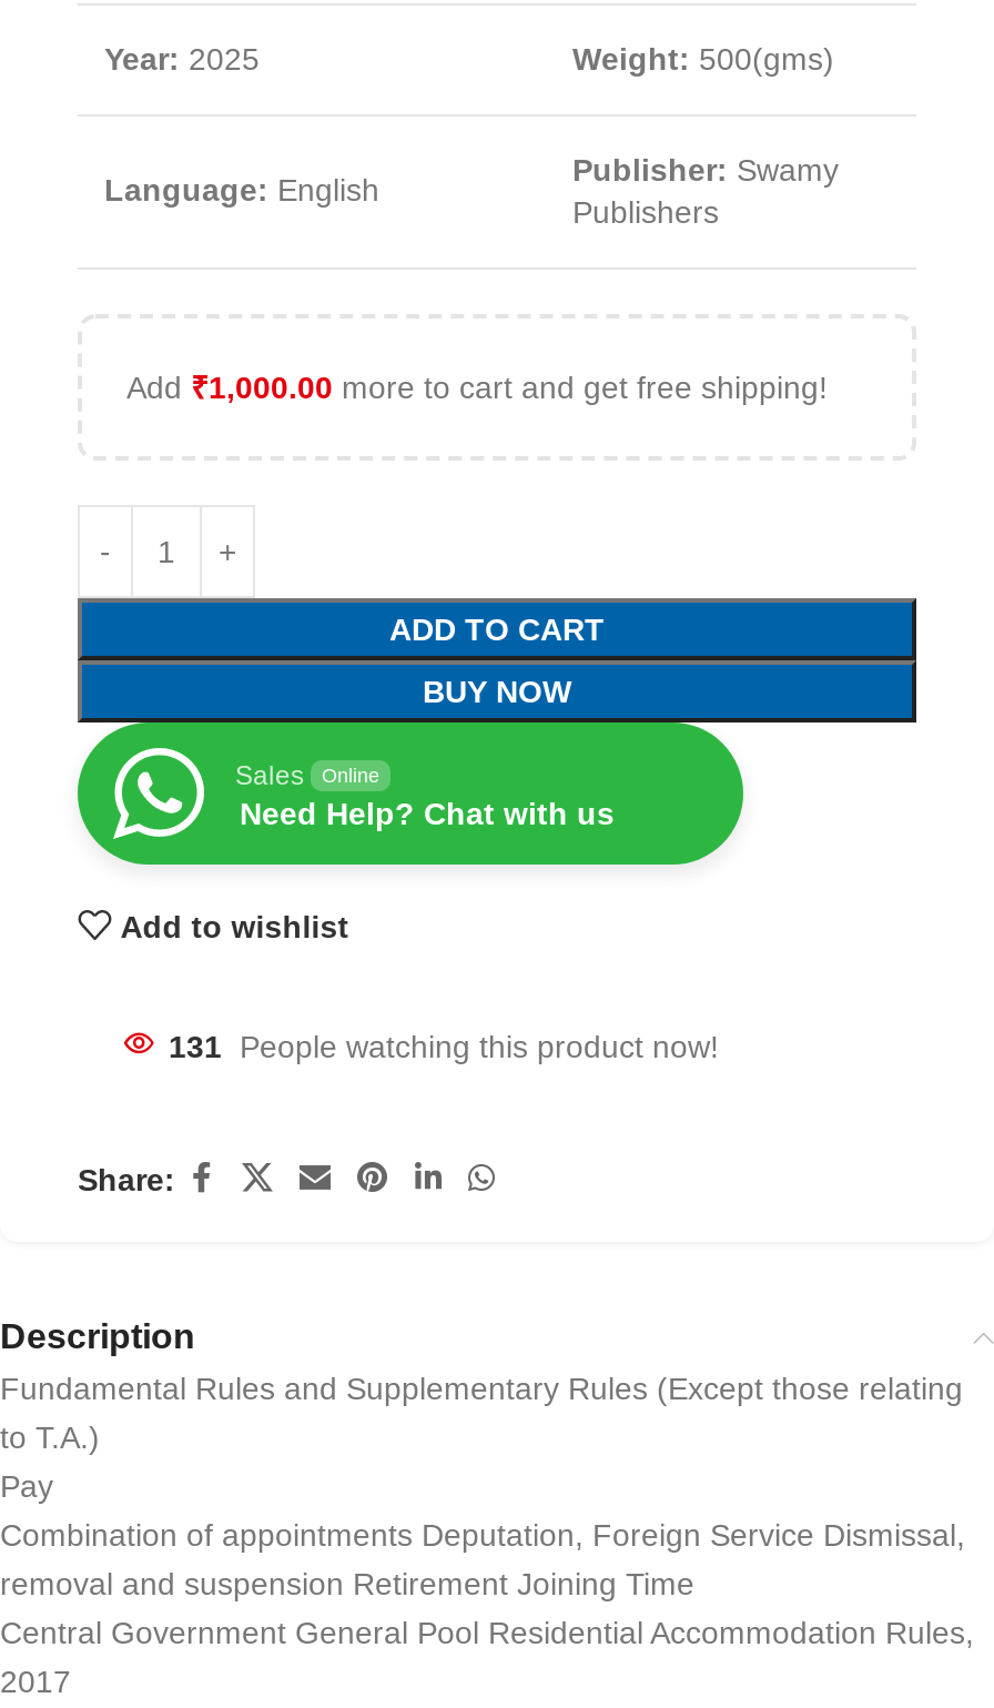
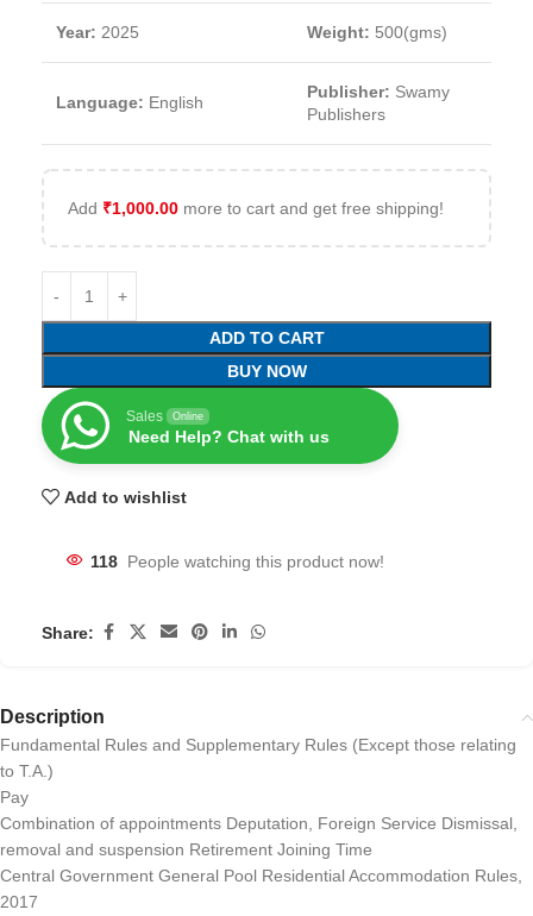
- 131 People watching this product now!
+ 118 People watching this product now!
